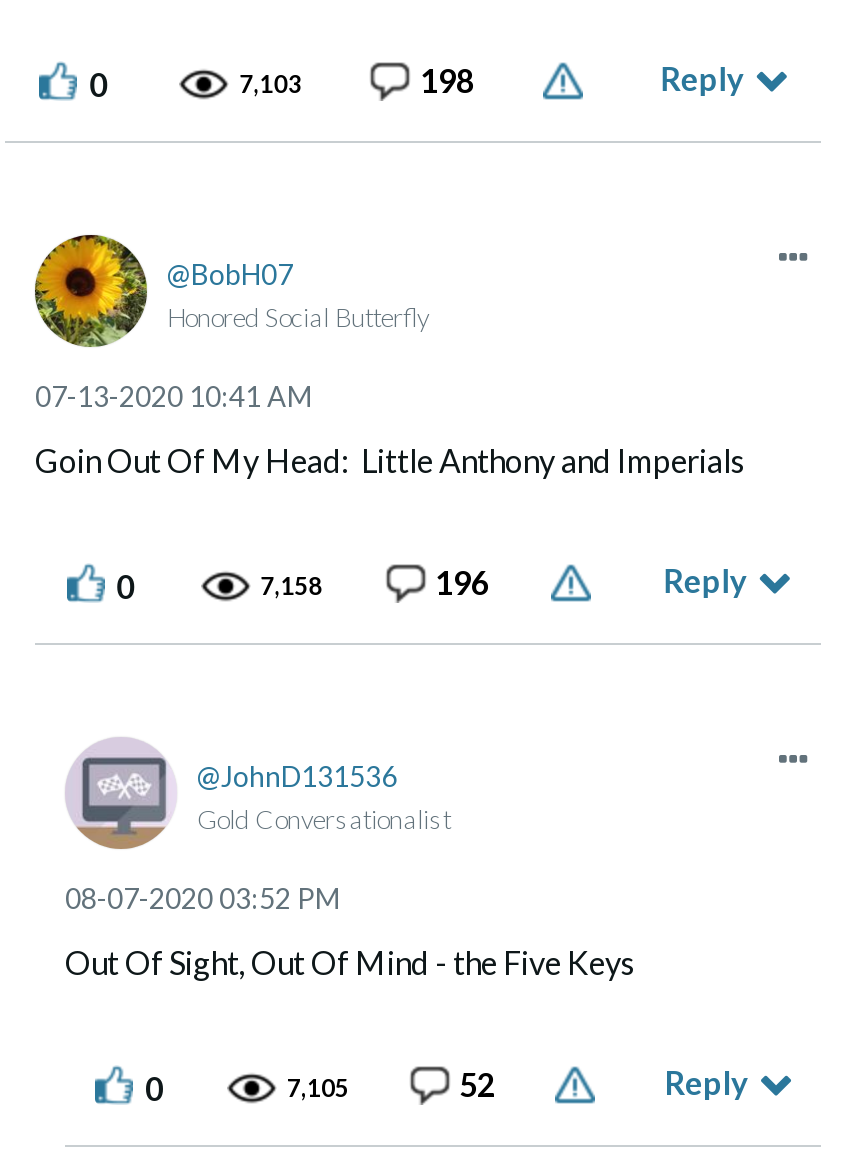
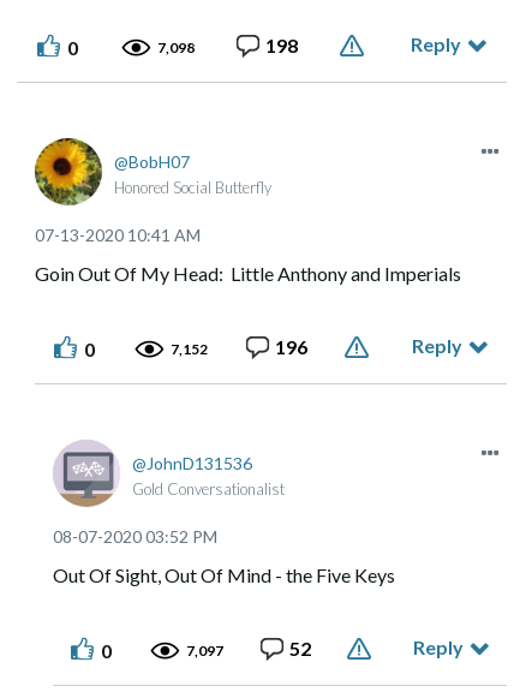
- 7,103
+ 7,098

- 7,158
+ 7,152

- 7,105
+ 7,097
